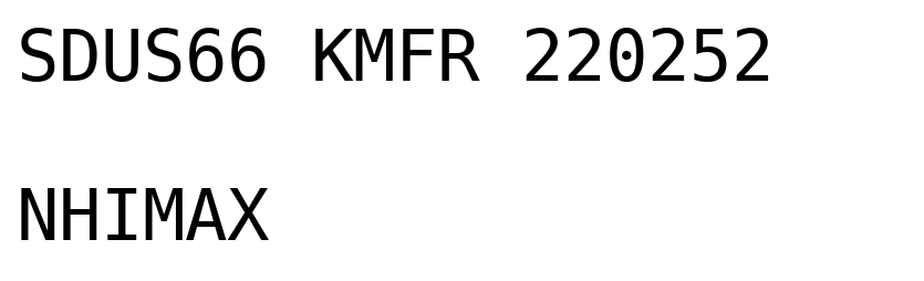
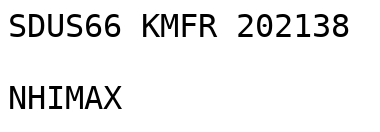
- SDUS66 KMFR 220252
+ SDUS66 KMFR 202138
